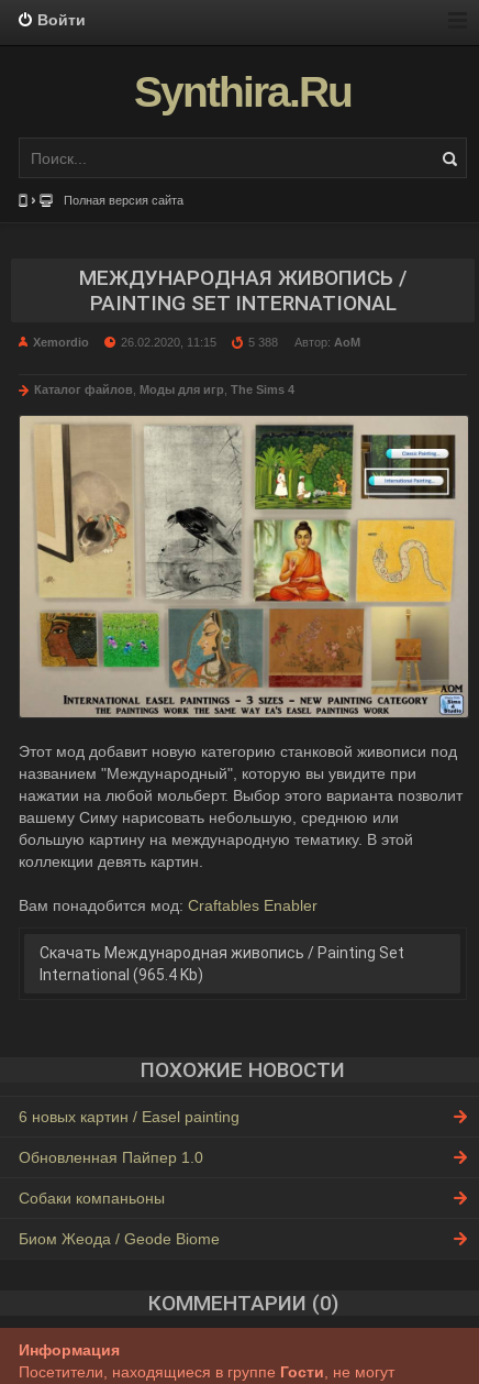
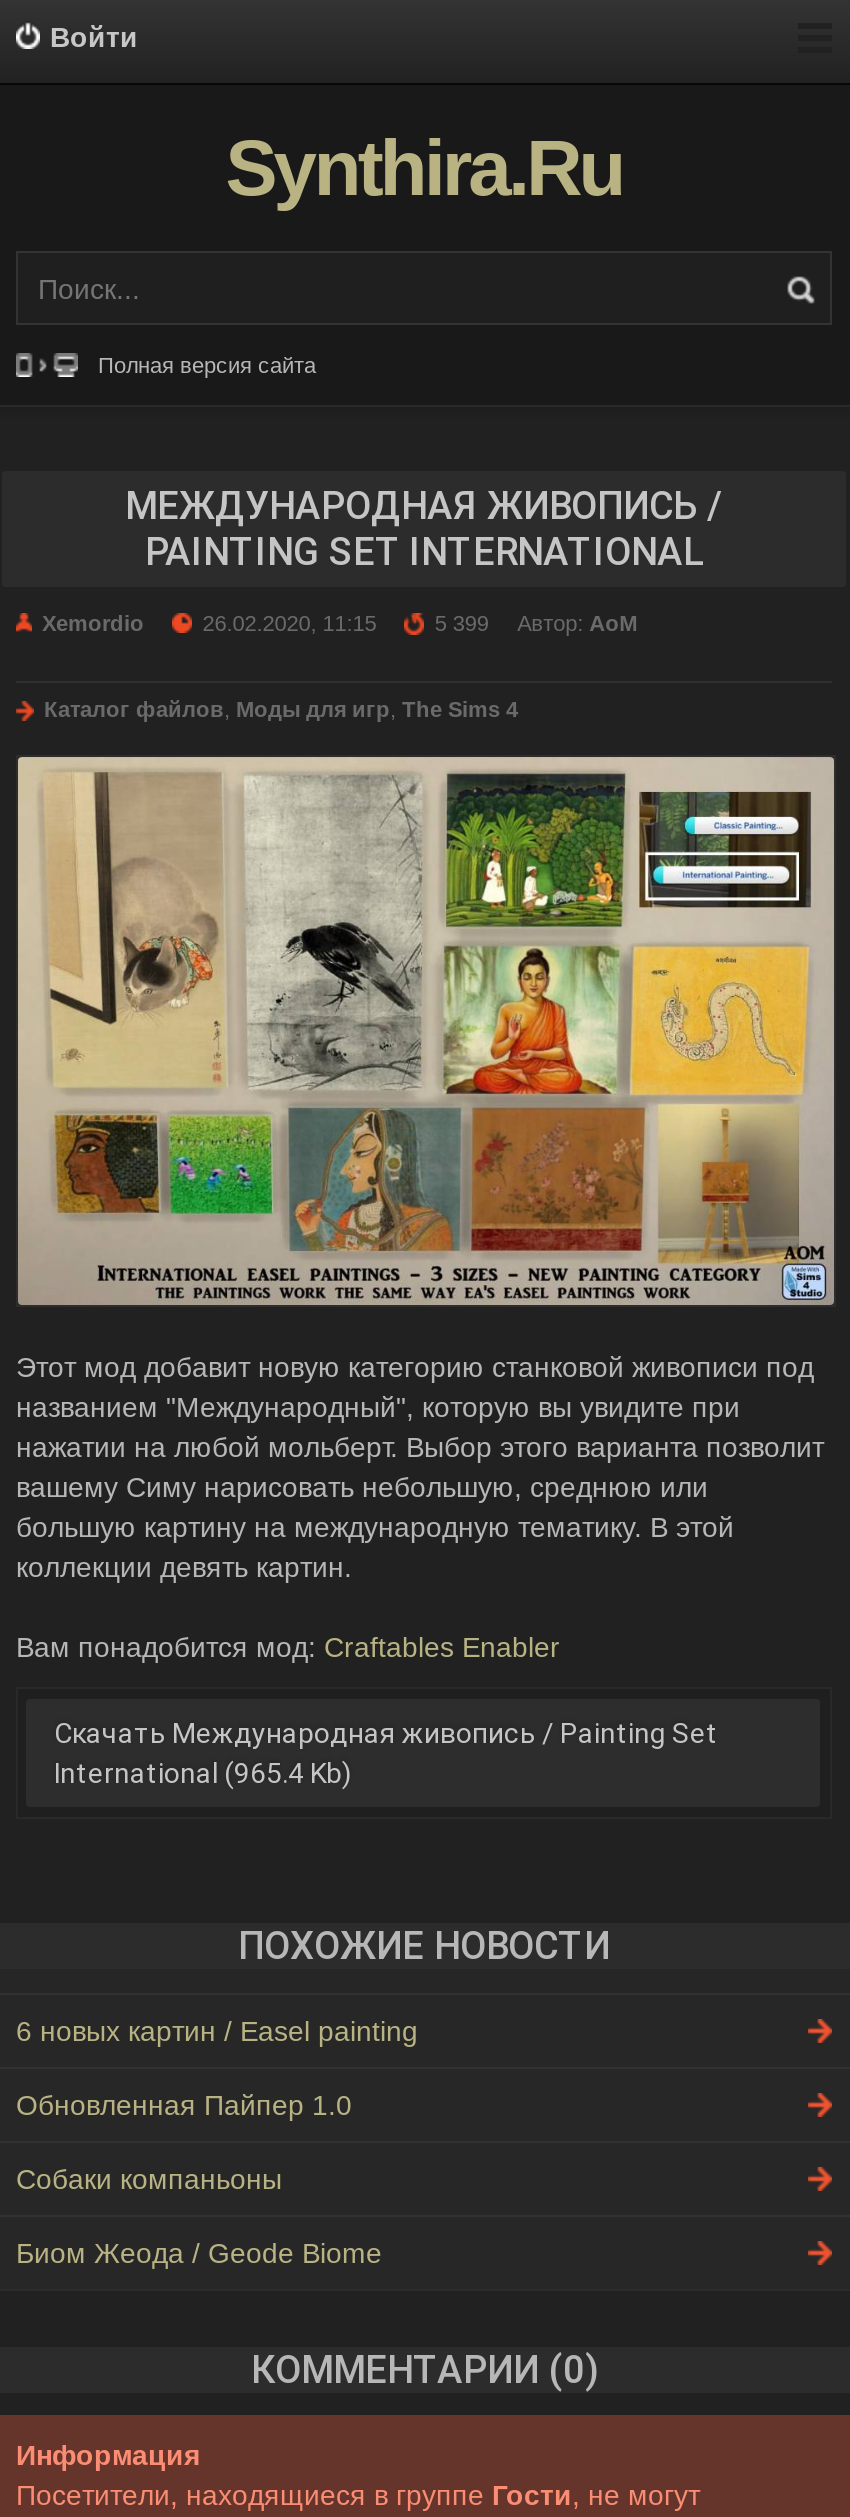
- 5 388 Автор: AoM
+ 5 399 Автор: AoM
